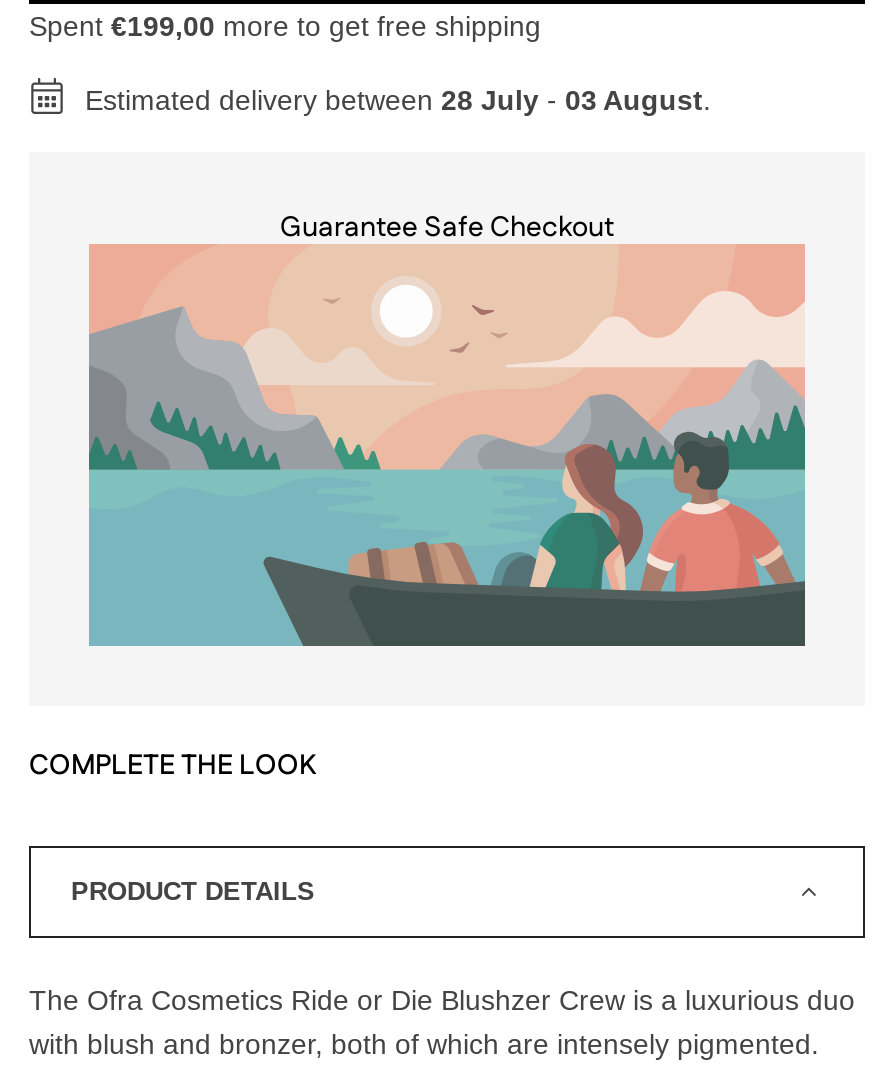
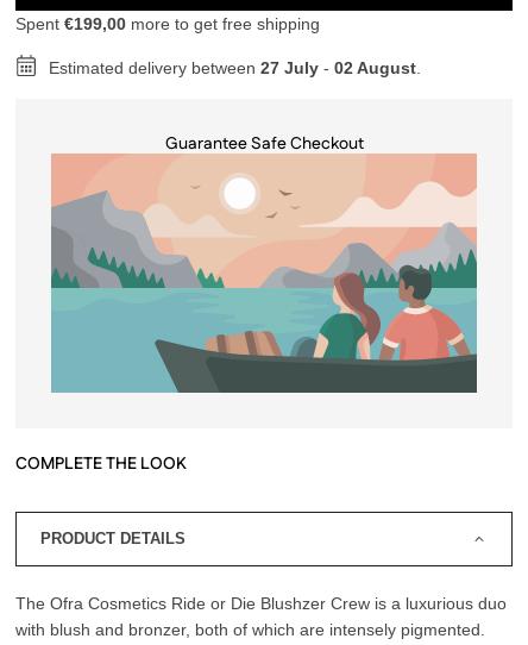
- Estimated delivery between 28 July - 03 August.
+ Estimated delivery between 27 July - 02 August.
